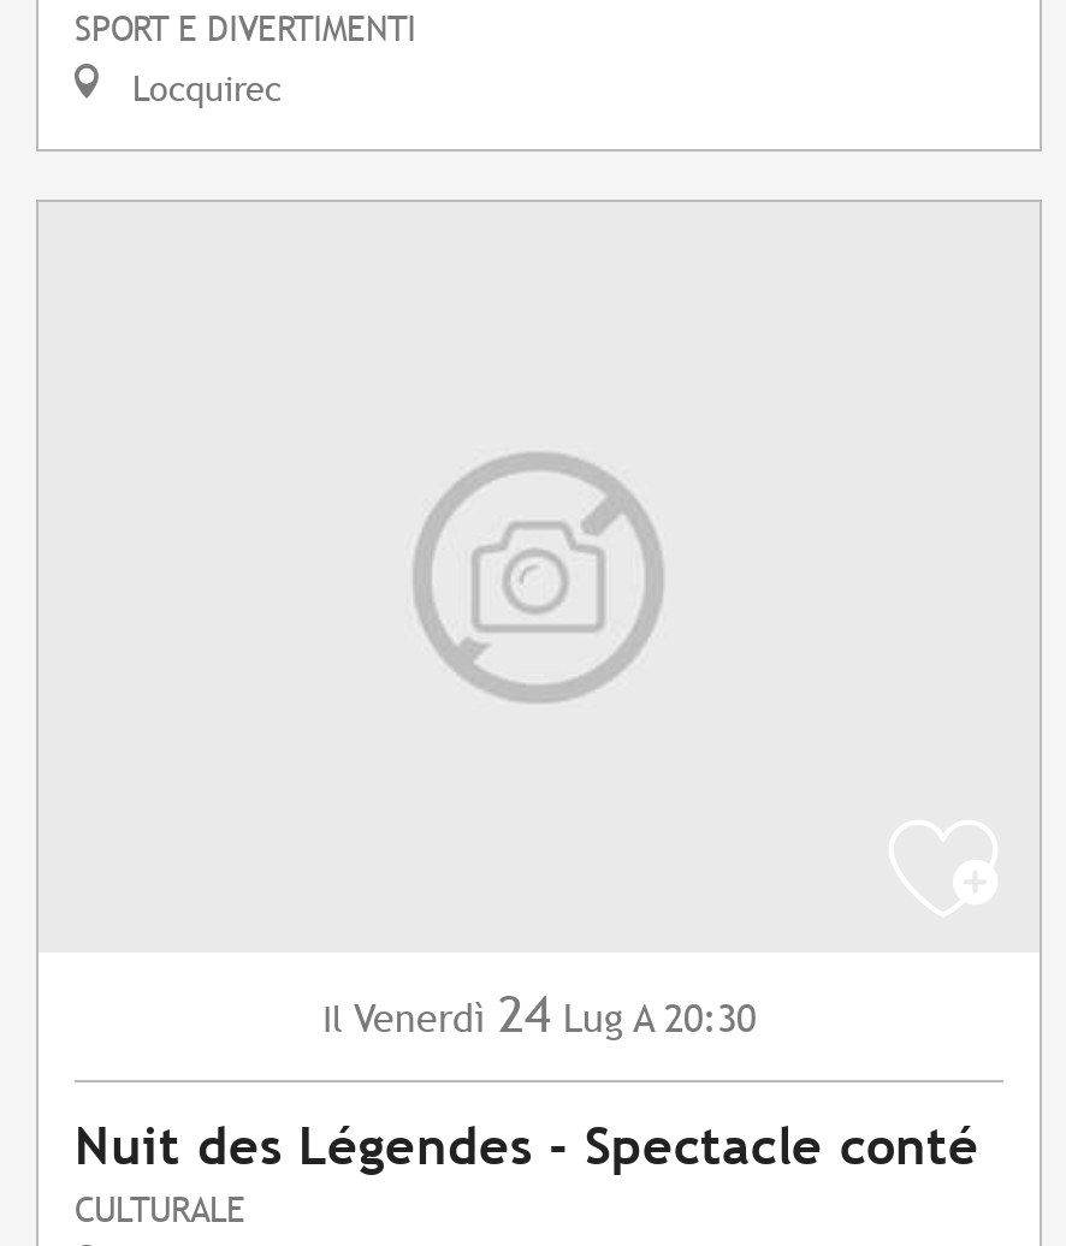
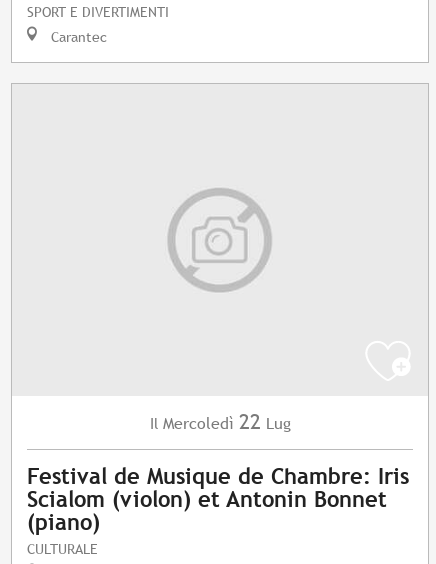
- Locquirec
+ Carantec

- Il Venerdì 24 Lug A 20:30
+ Il Mercoledì 22 Lug

- Nuit des Légendes - Spectacle conté
+ Festival de Musique de Chambre: Iris
+ Scialom (violon) et Antonin Bonnet
+ (piano)
